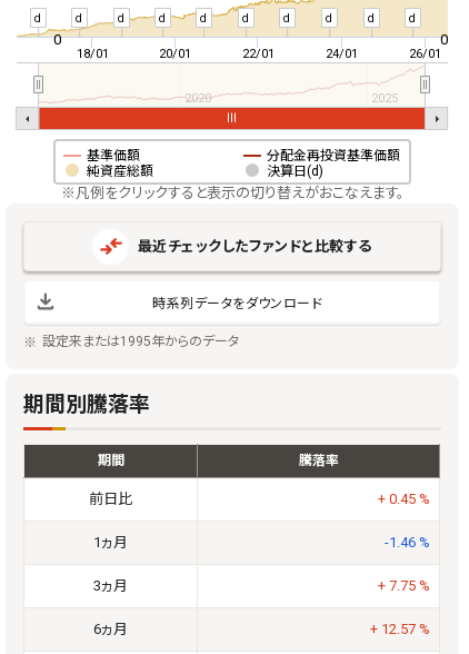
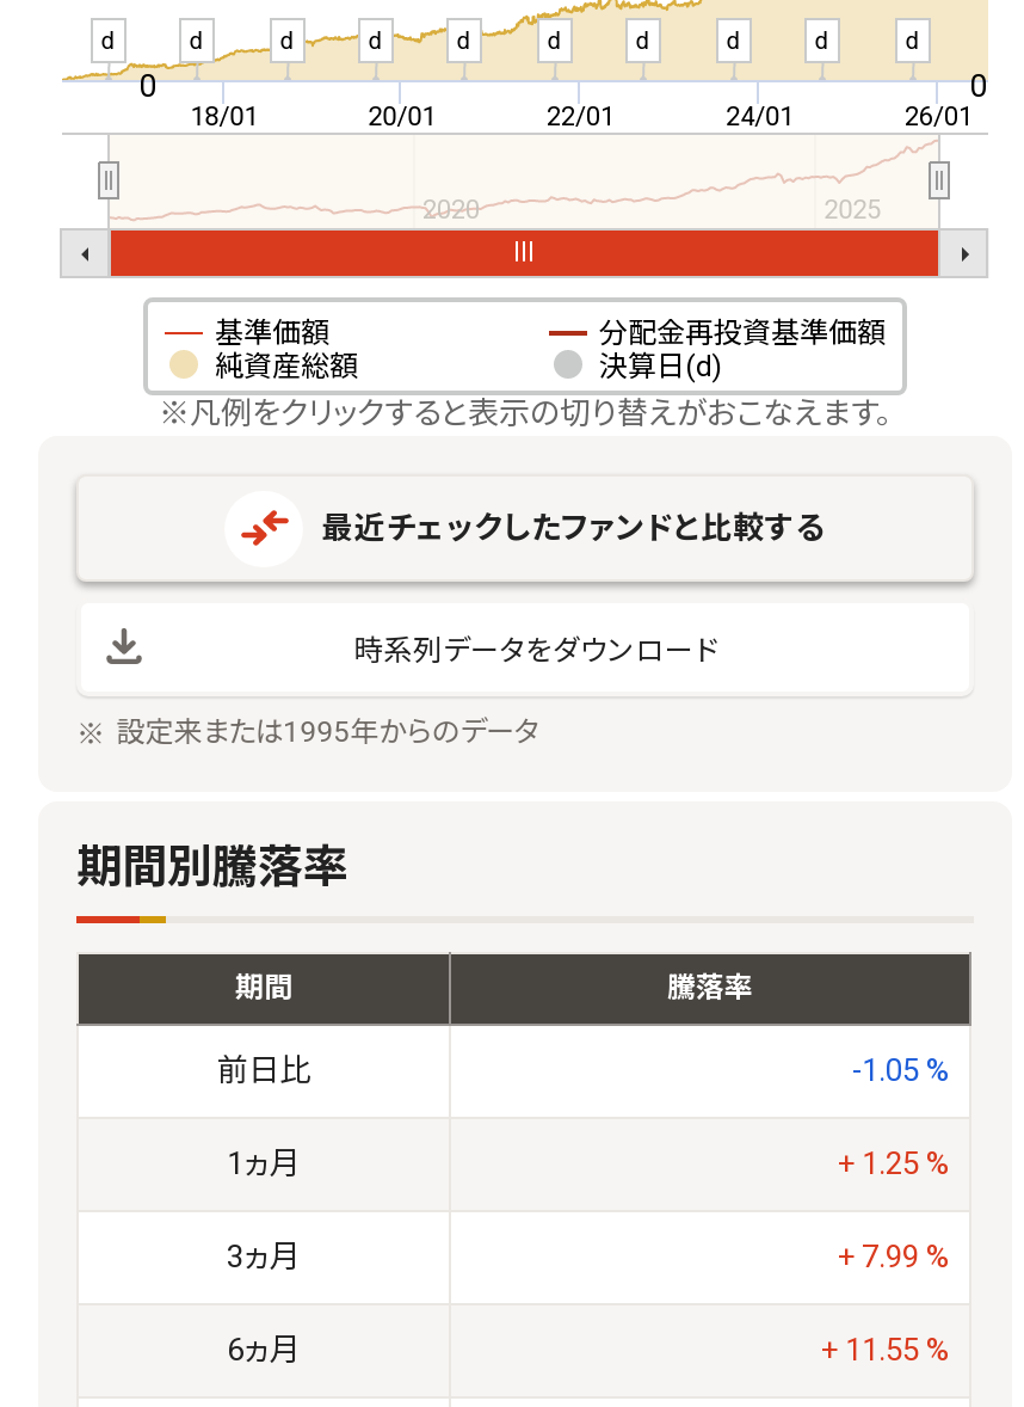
- + 0.45 %
+ -1.05 %

- -1.46 %
+ + 1.25 %

- + 7.75 %
+ + 7.99 %

- + 12.57 %
+ + 11.55 %
